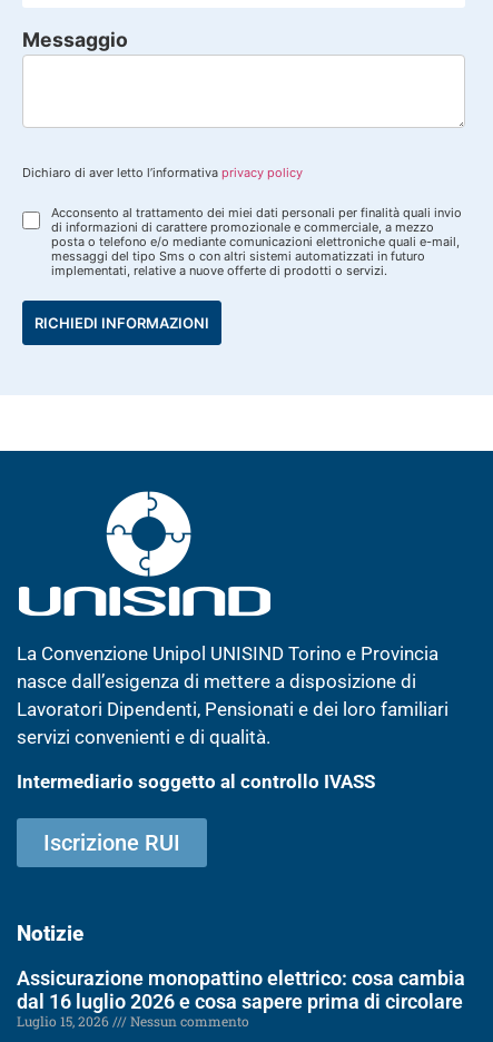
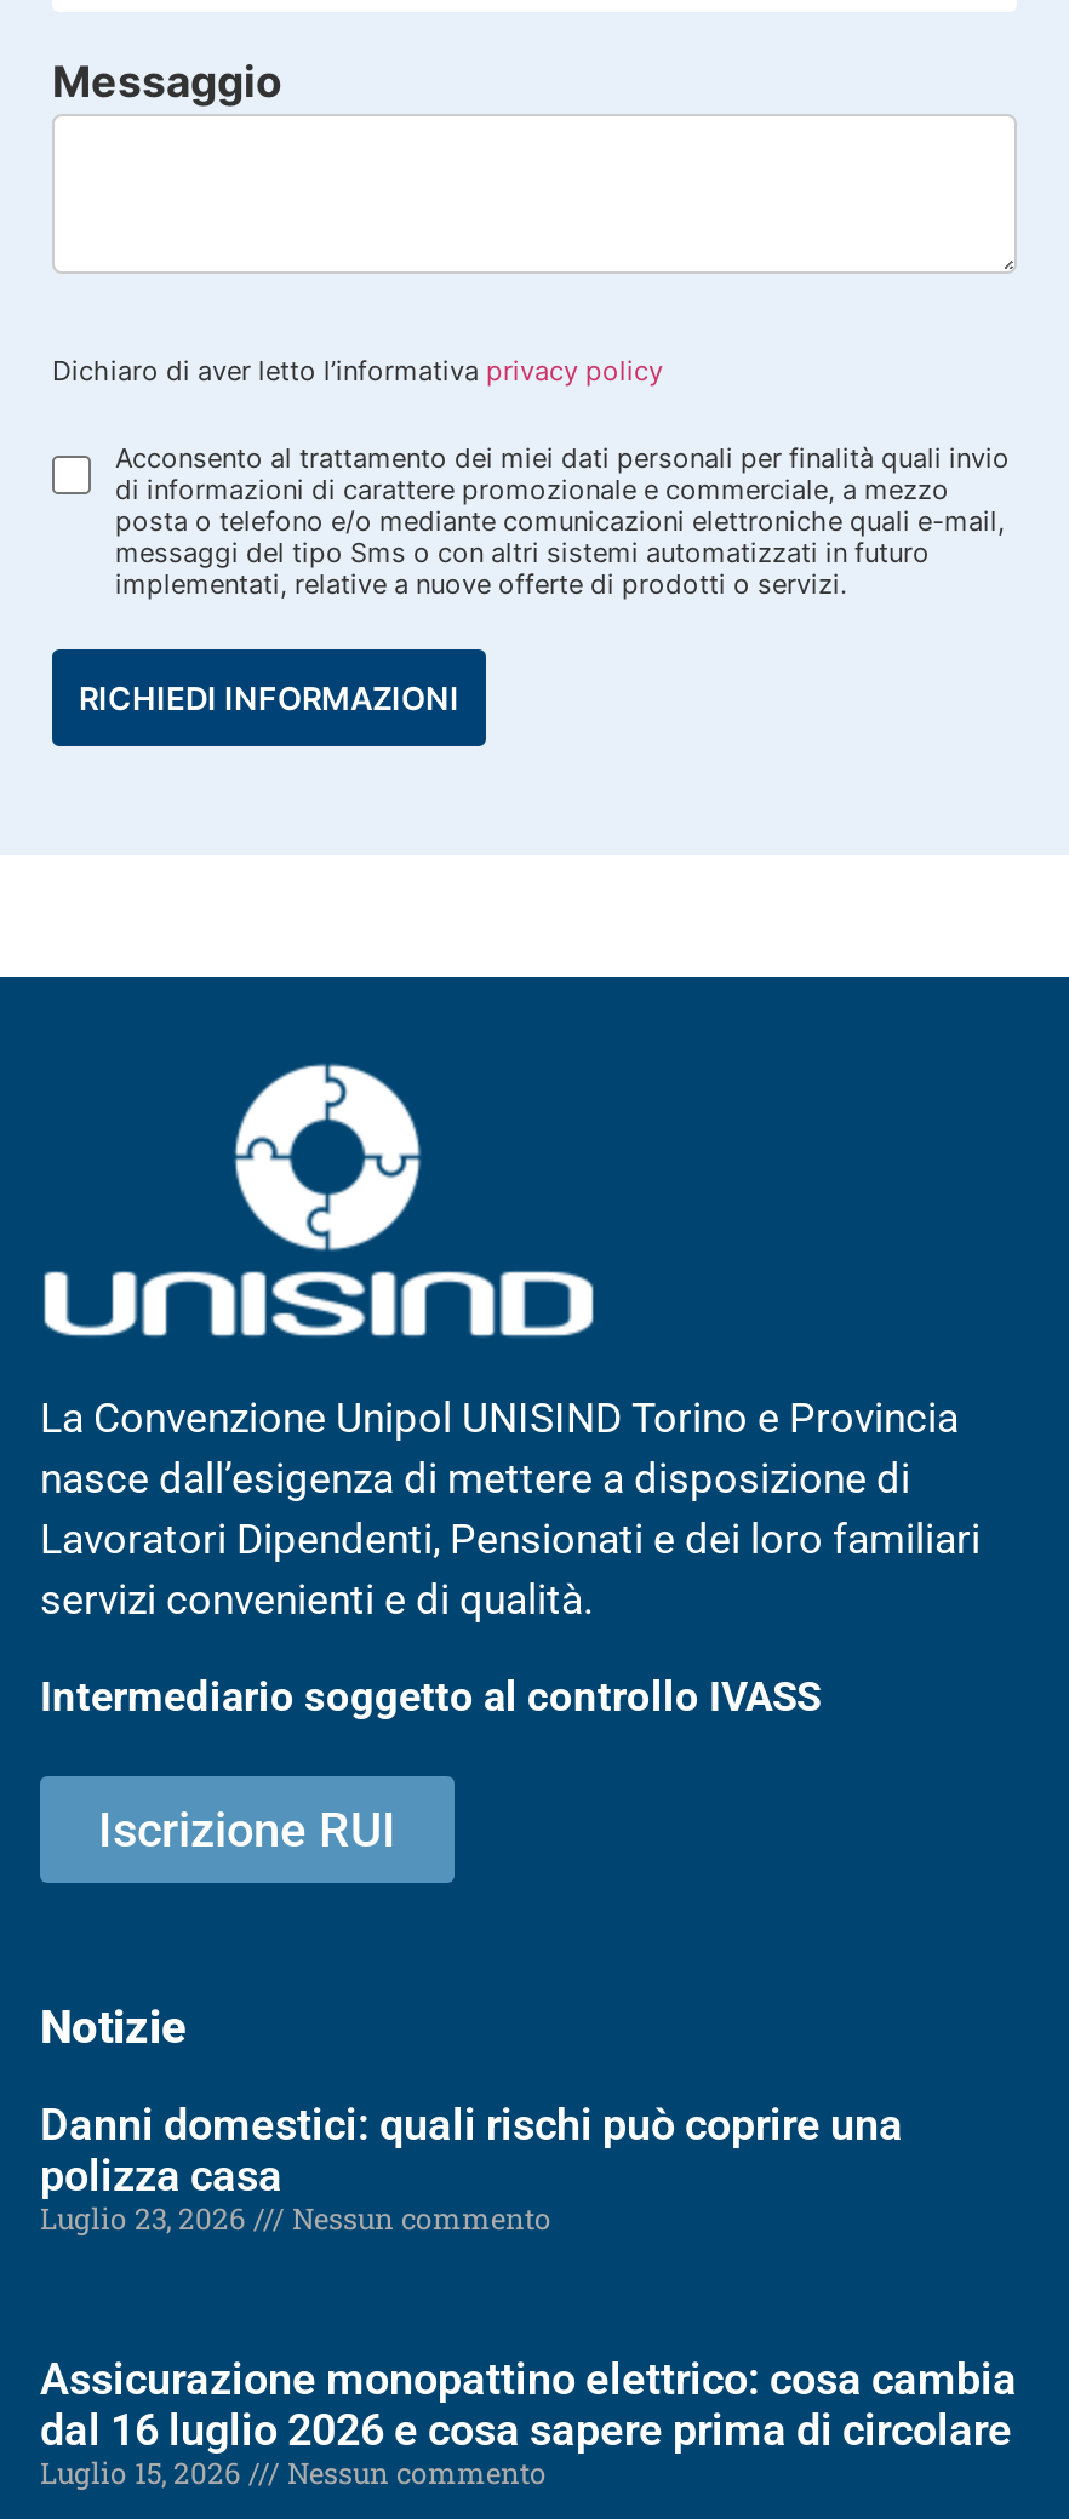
+ Danni domestici: quali rischi può coprire una
+ polizza casa
+ Luglio 23, 2026
+ Nessun commento
